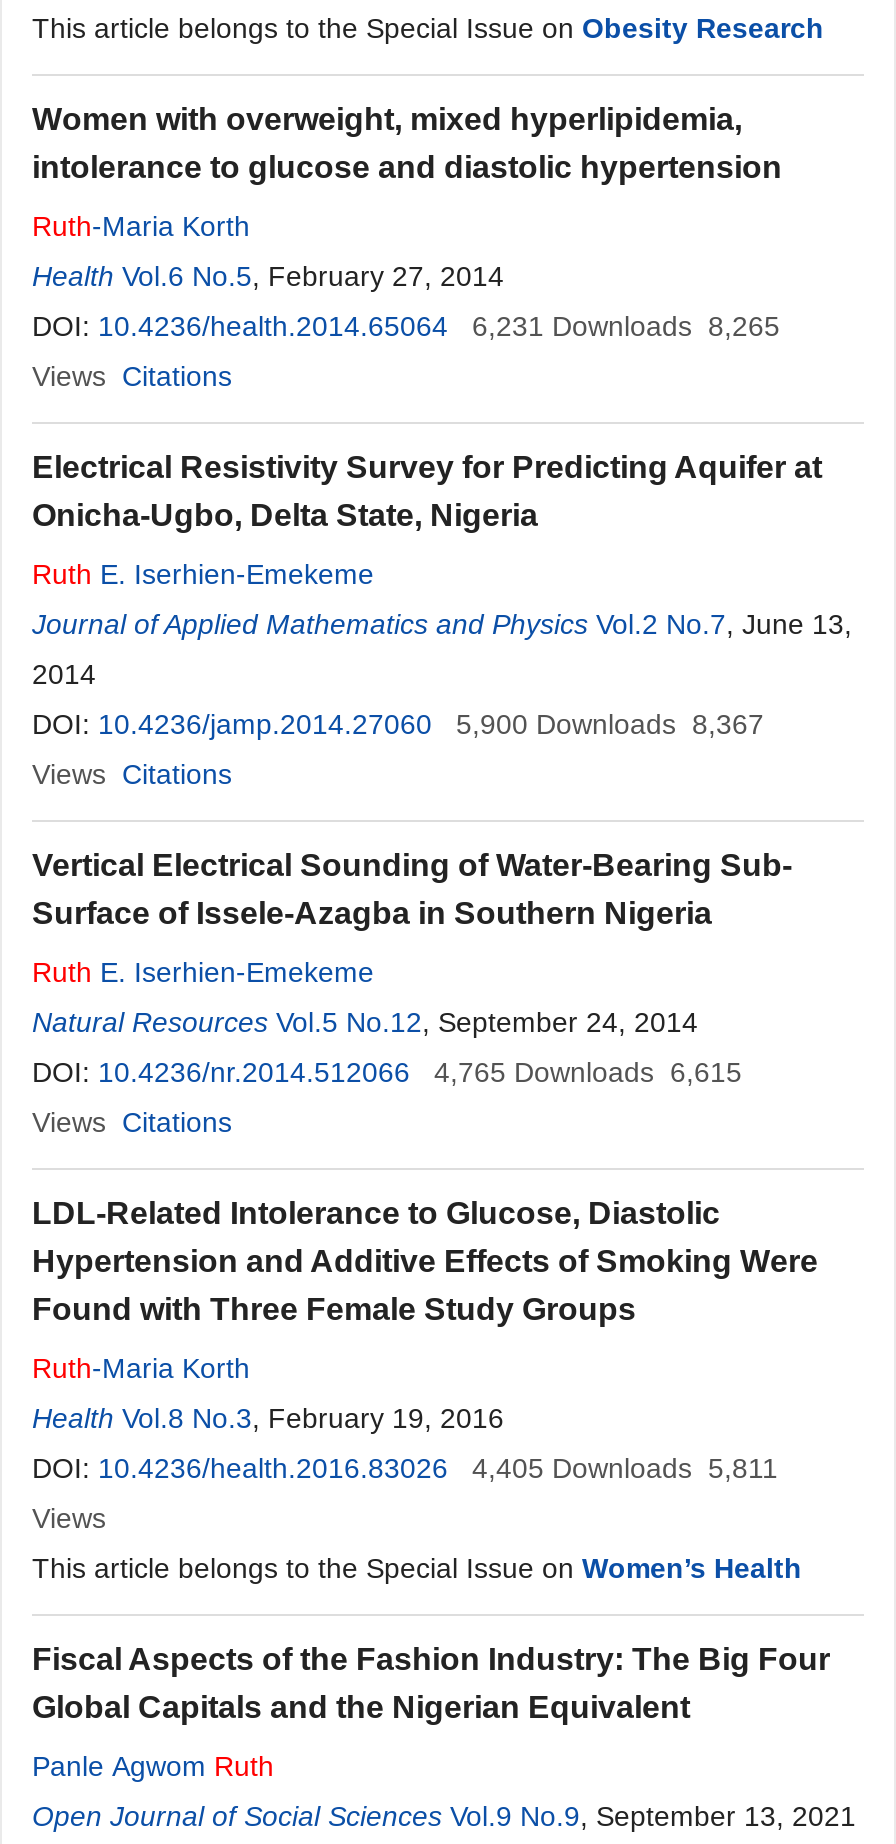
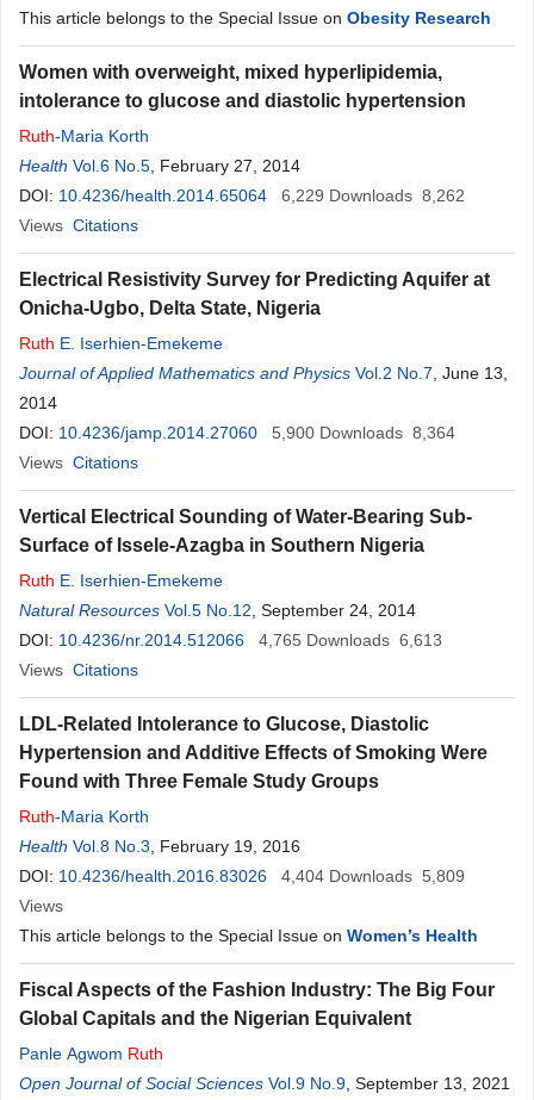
- DOI: 10.4236/health.2014.65064 6,231 Downloads 8,265
+ DOI: 10.4236/health.2014.65064 6,229 Downloads 8,262

- DOI: 10.4236/jamp.2014.27060 5,900 Downloads 8,367
+ DOI: 10.4236/jamp.2014.27060 5,900 Downloads 8,364

- DOI: 10.4236/nr.2014.512066 4,765 Downloads 6,615
+ DOI: 10.4236/nr.2014.512066 4,765 Downloads 6,613

- DOI: 10.4236/health.2016.83026 4,405 Downloads 5,811
+ DOI: 10.4236/health.2016.83026 4,404 Downloads 5,809
